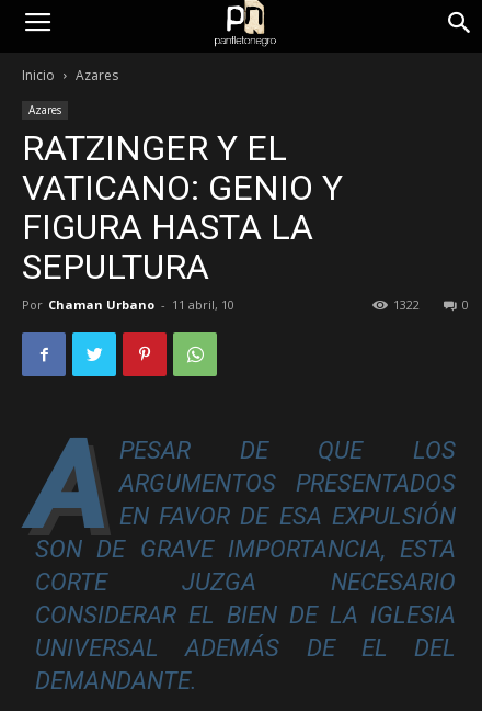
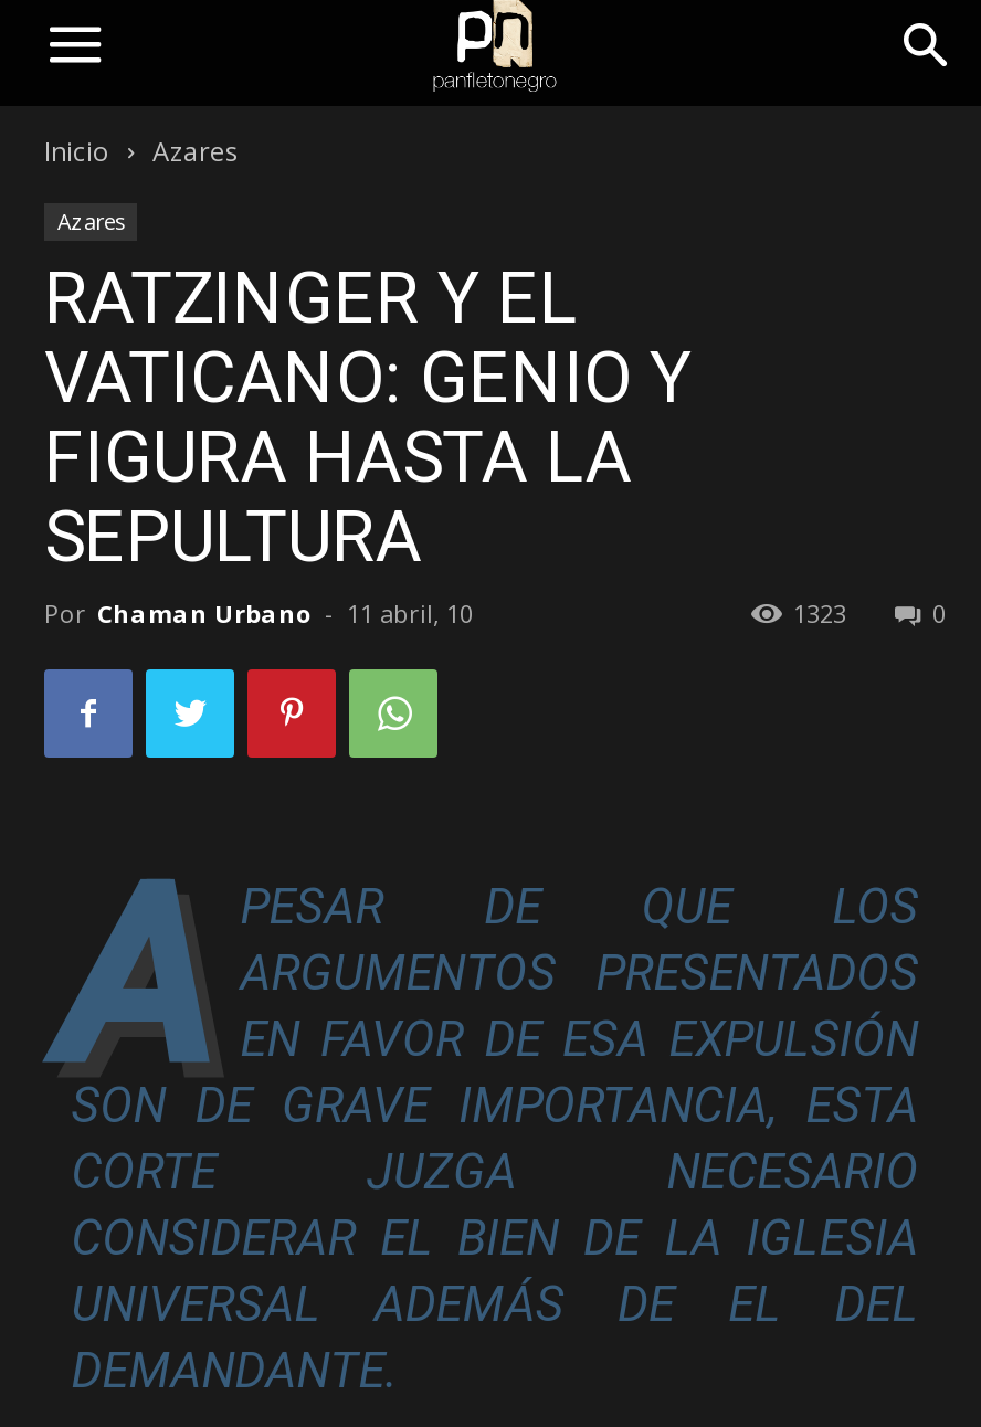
- 1322
+ 1323
